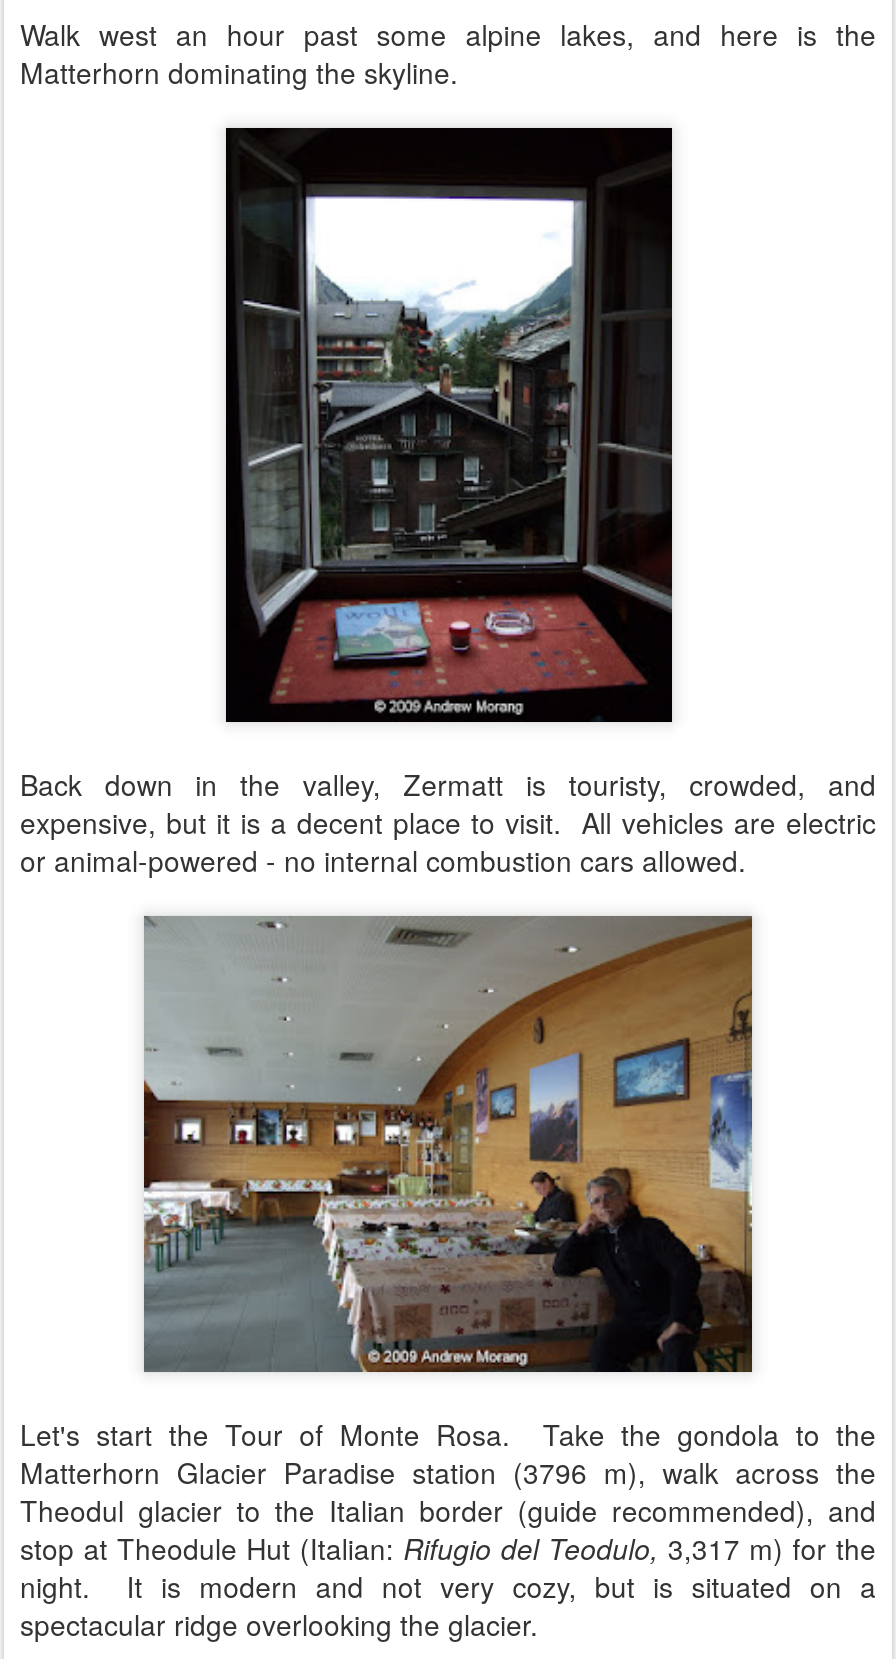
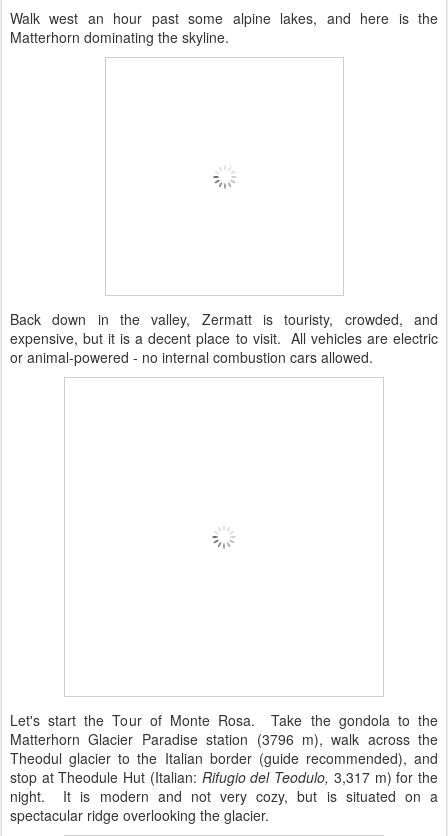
- [image]

moved up: Back down in the valley, Zermatt is touristy, crowded, and | expensive, but it is a decent place to visit. All vehicles are electric | or animal-powered - no internal combustion cars allowed.

- [image]
